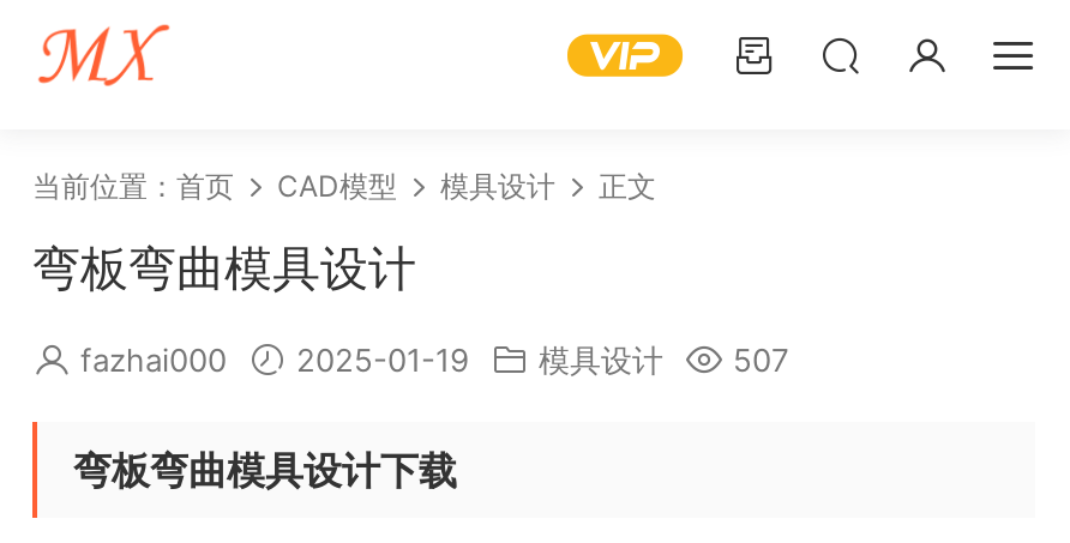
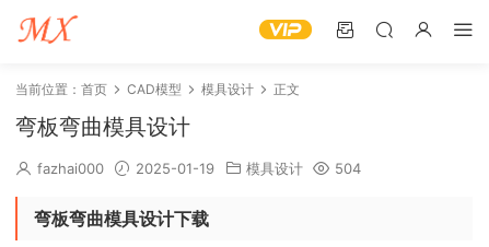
- fazhai000 2025-01-19 模具设计 507
+ fazhai000 2025-01-19 模具设计 504
